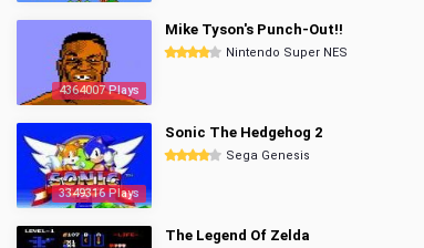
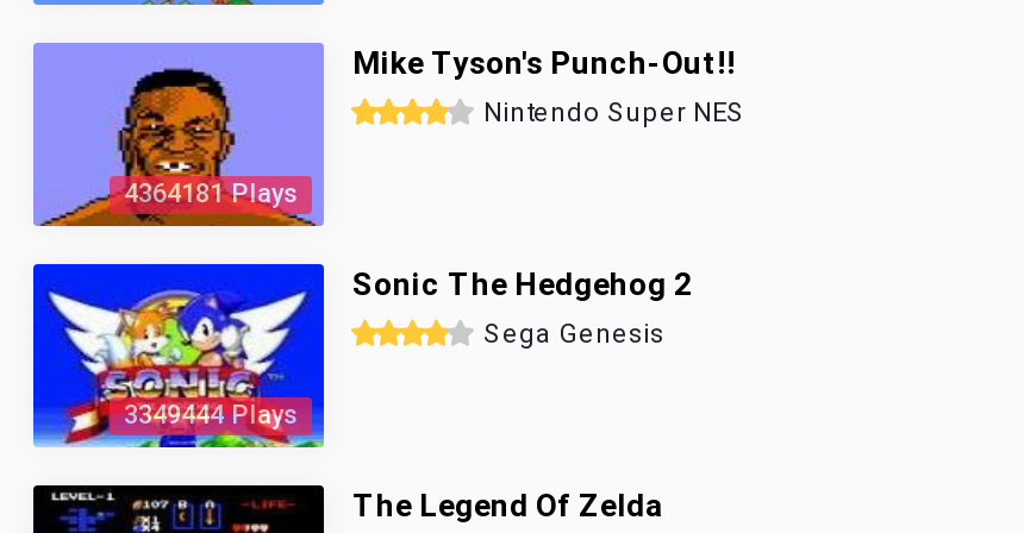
- 4364007 Plays
+ 4364181 Plays

- 3349316 Plays
+ 3349444 Plays
